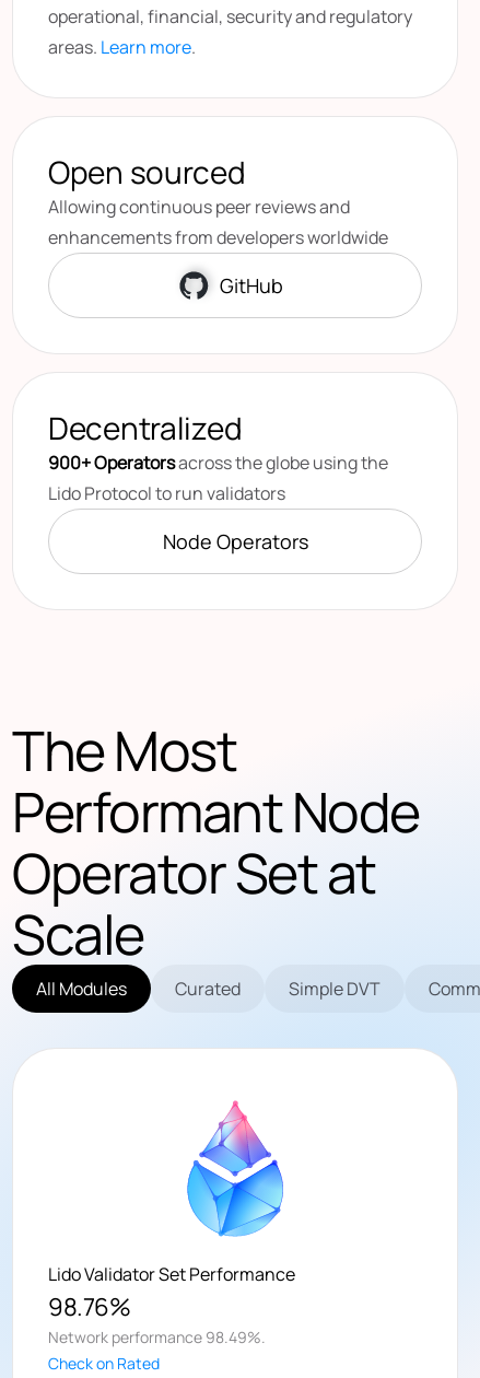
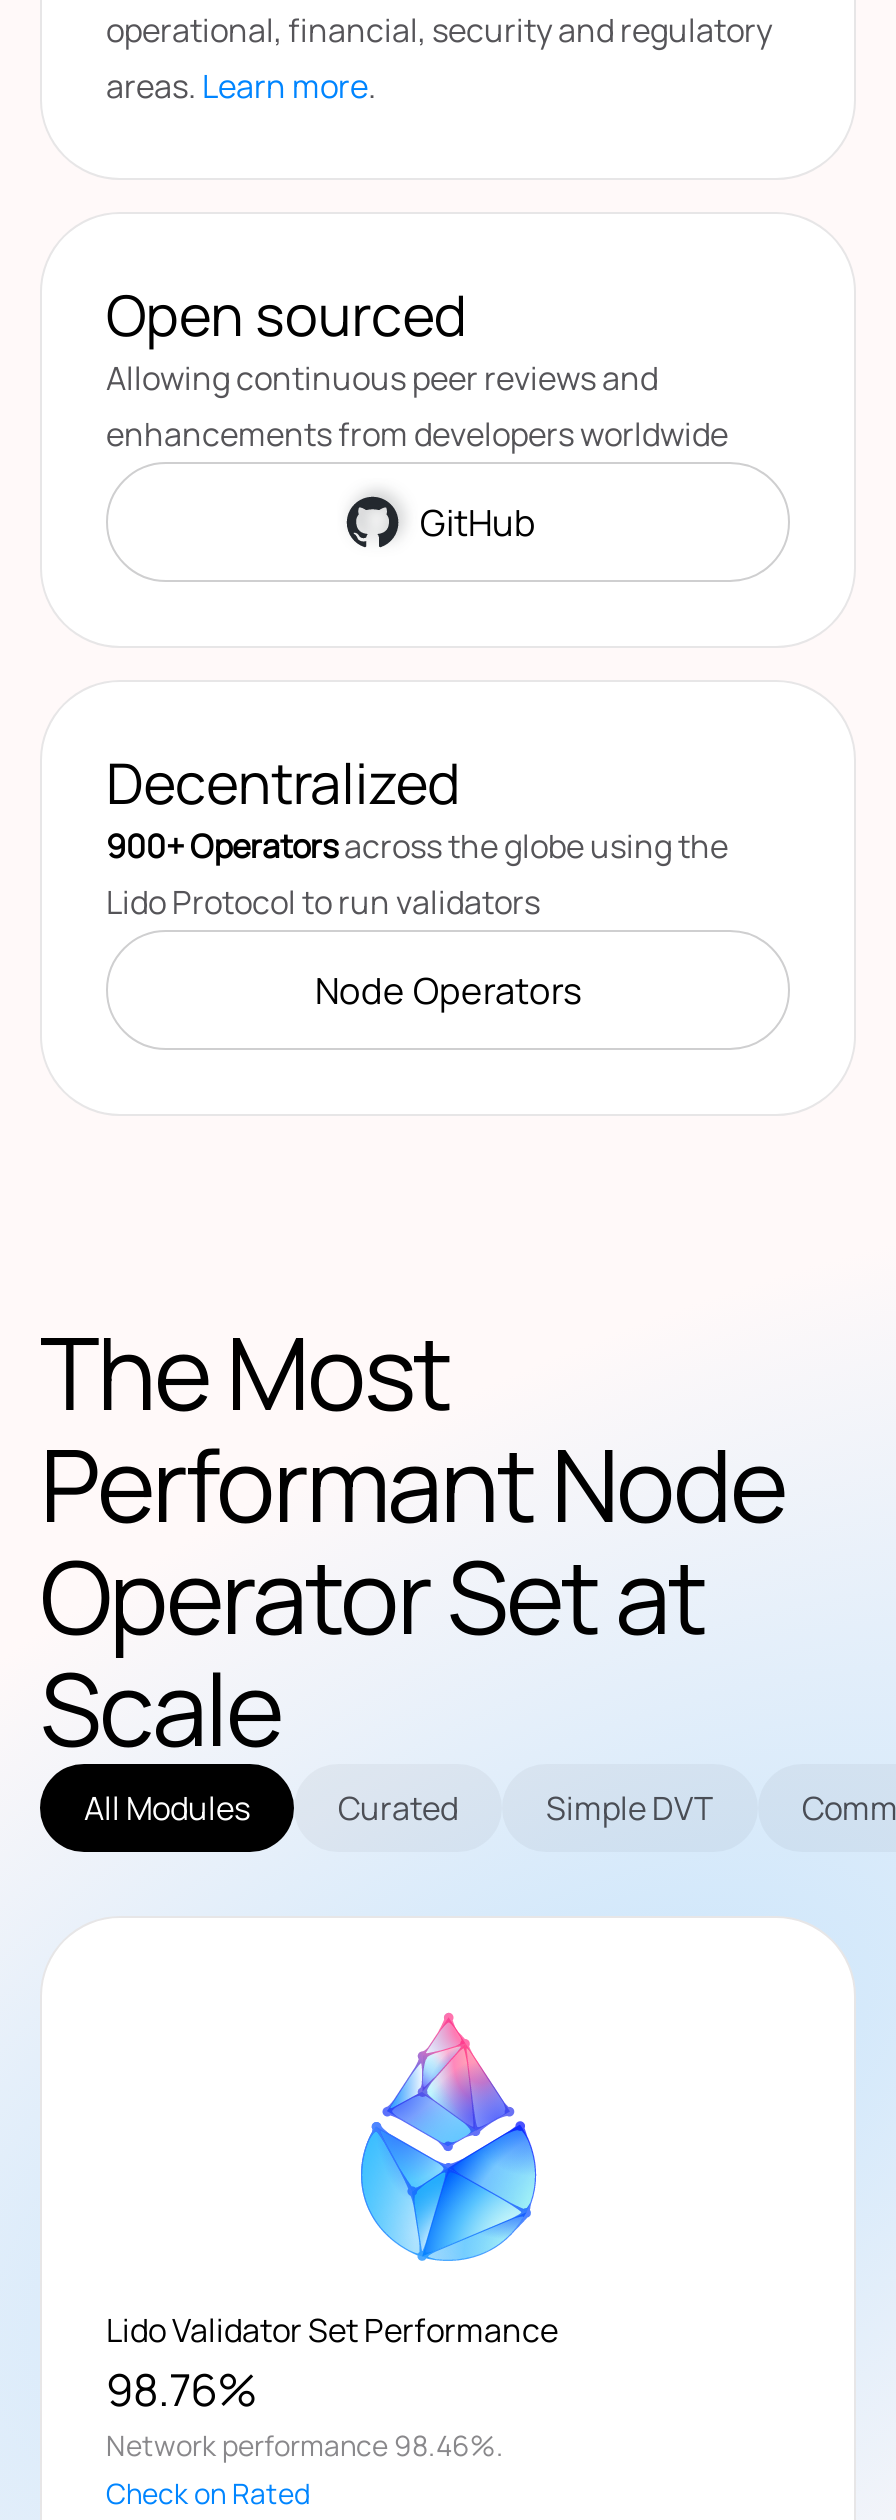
- Network performance 98.49%.
+ Network performance 98.46%.
